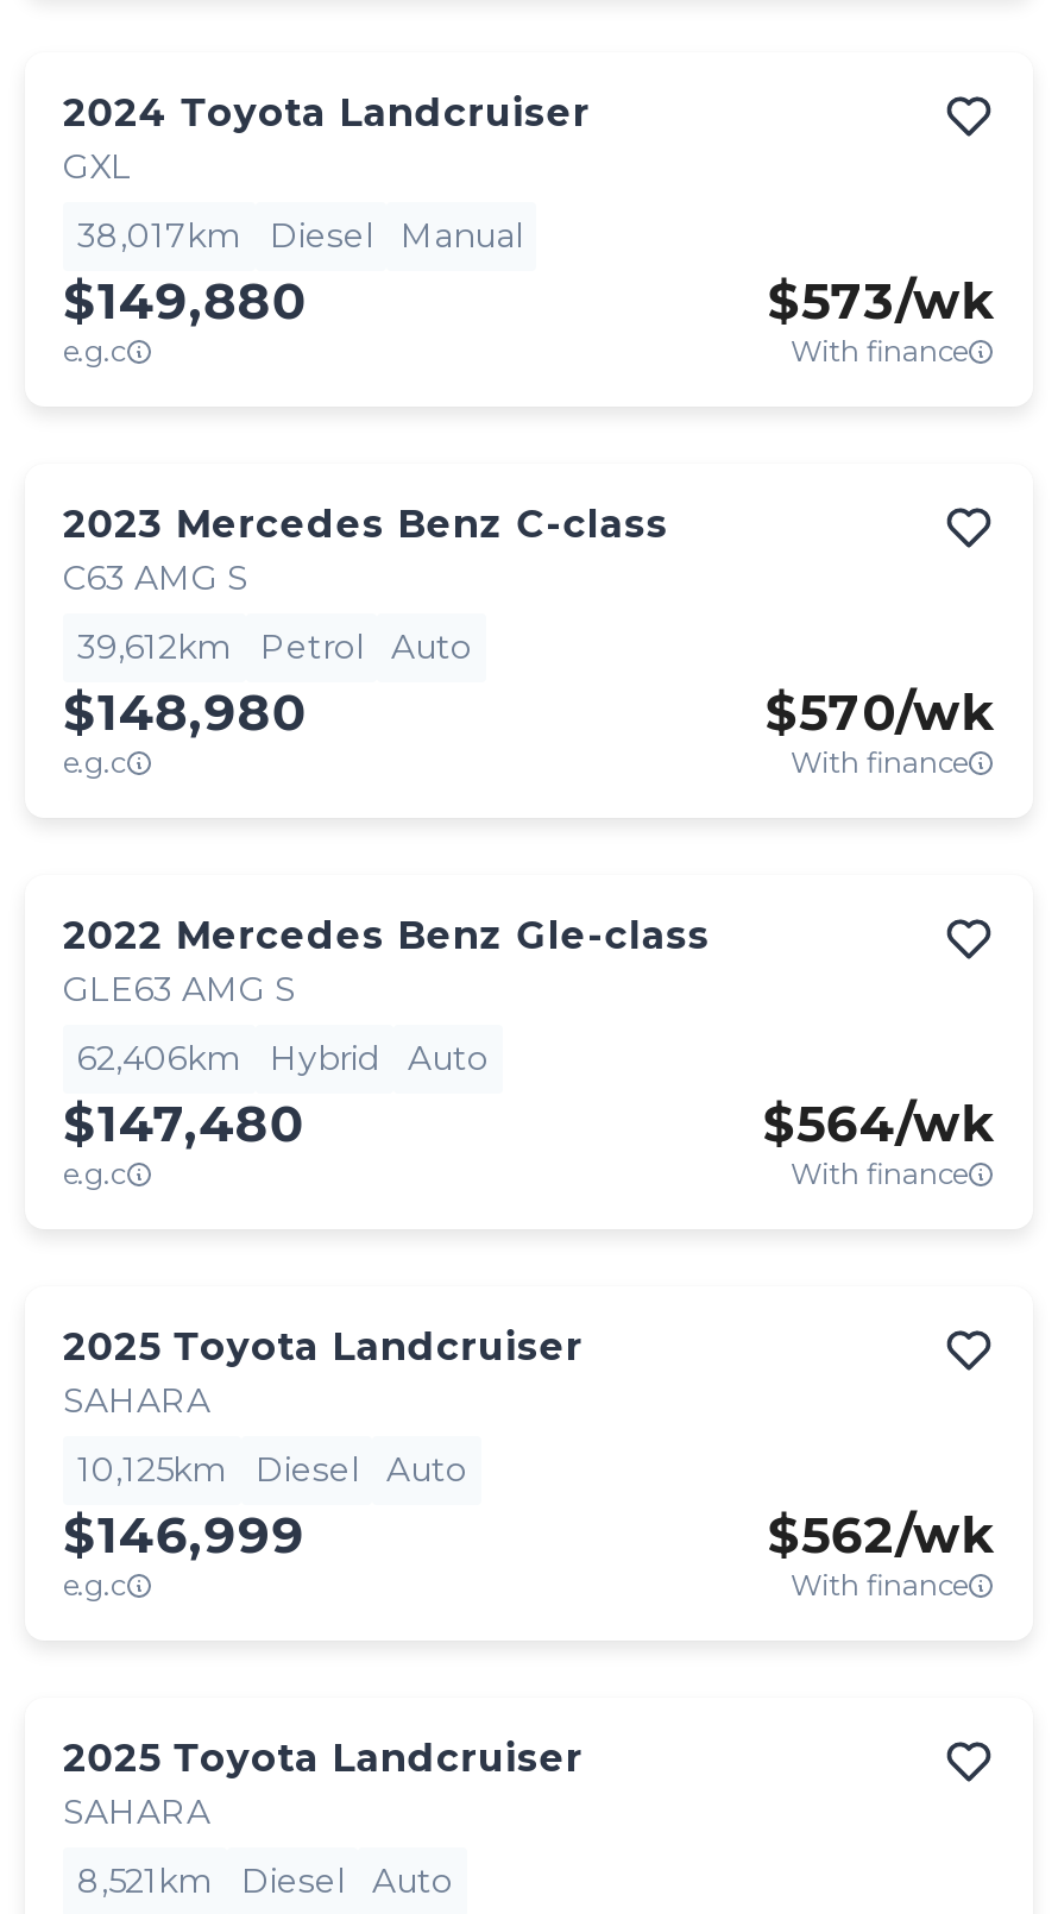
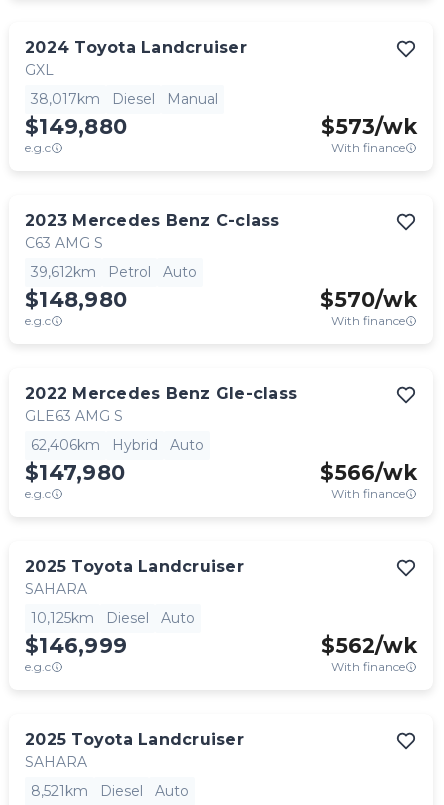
- $147,480
+ $147,980

- $564/wk
+ $566/wk
